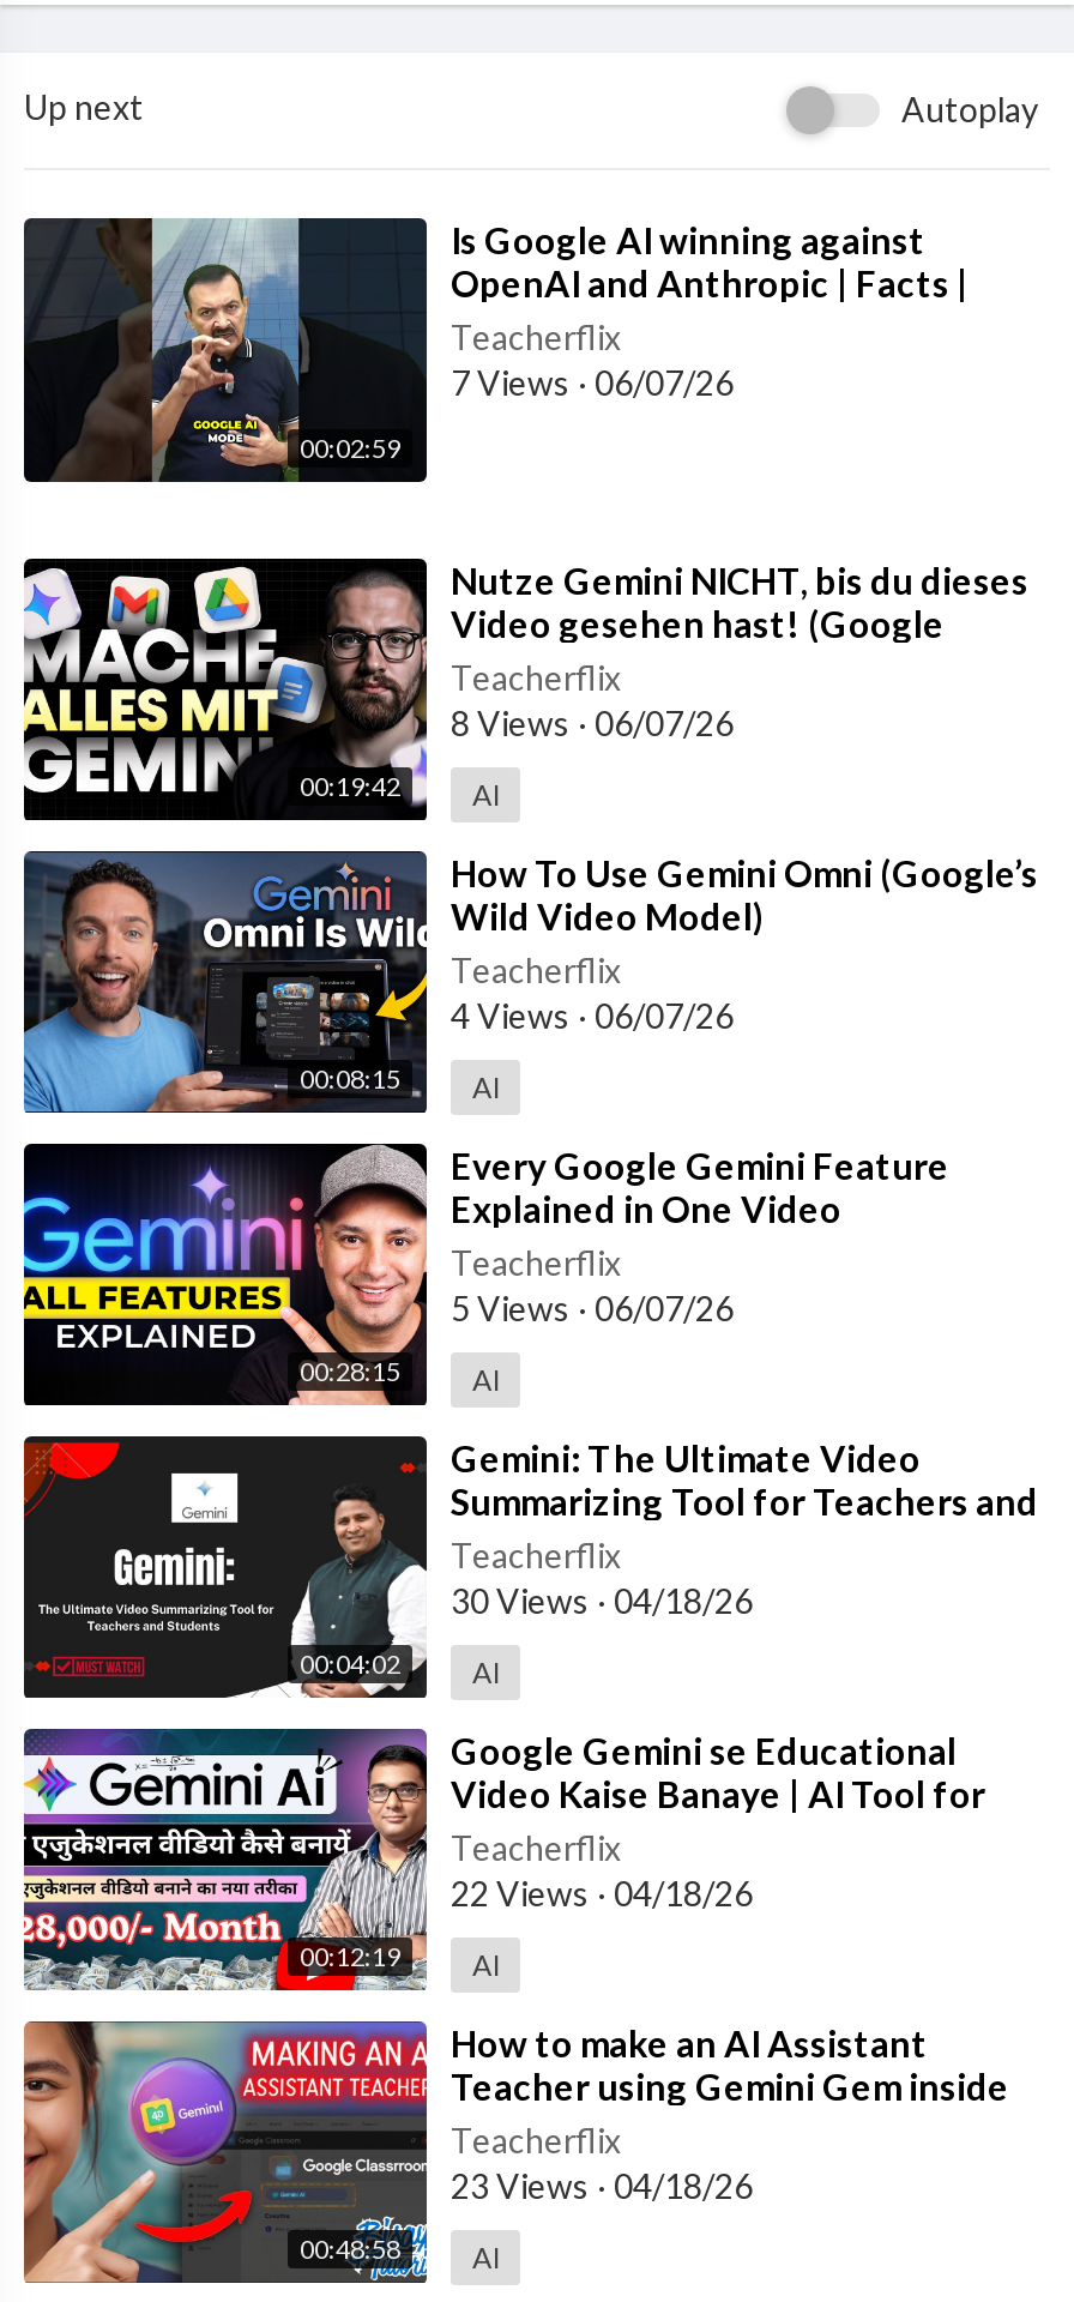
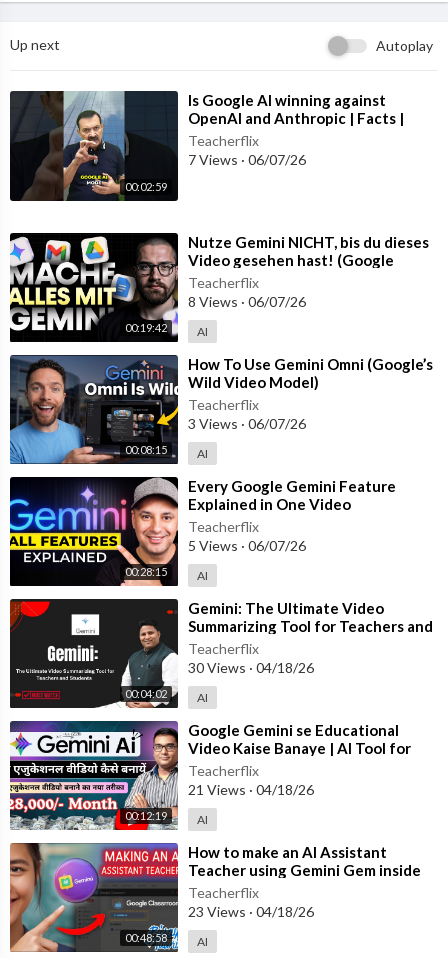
- 4 Views · 06/07/26
+ 3 Views · 06/07/26

- 22 Views · 04/18/26
+ 21 Views · 04/18/26
